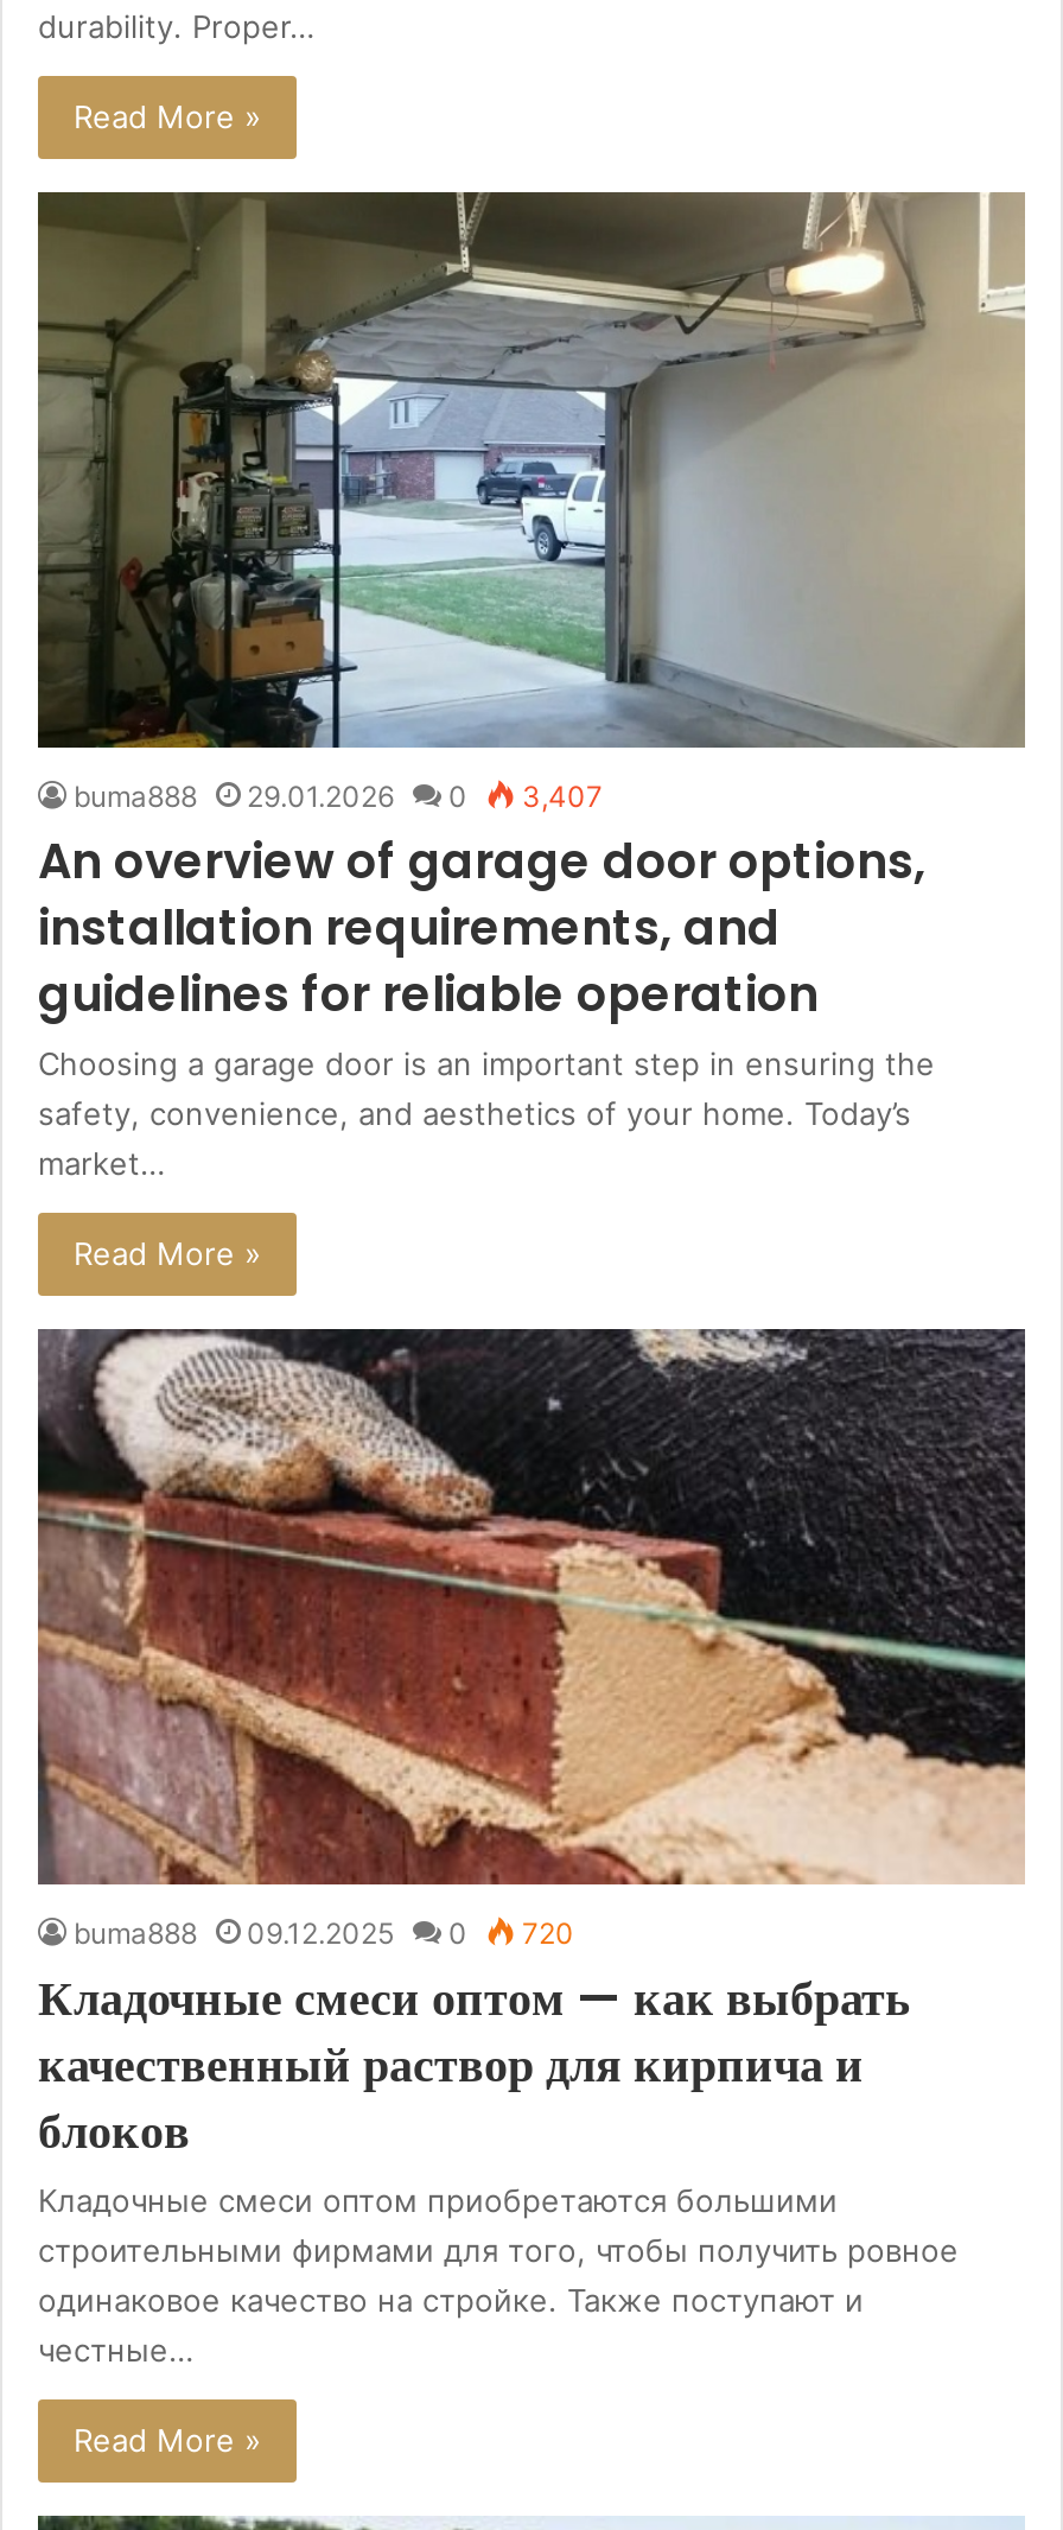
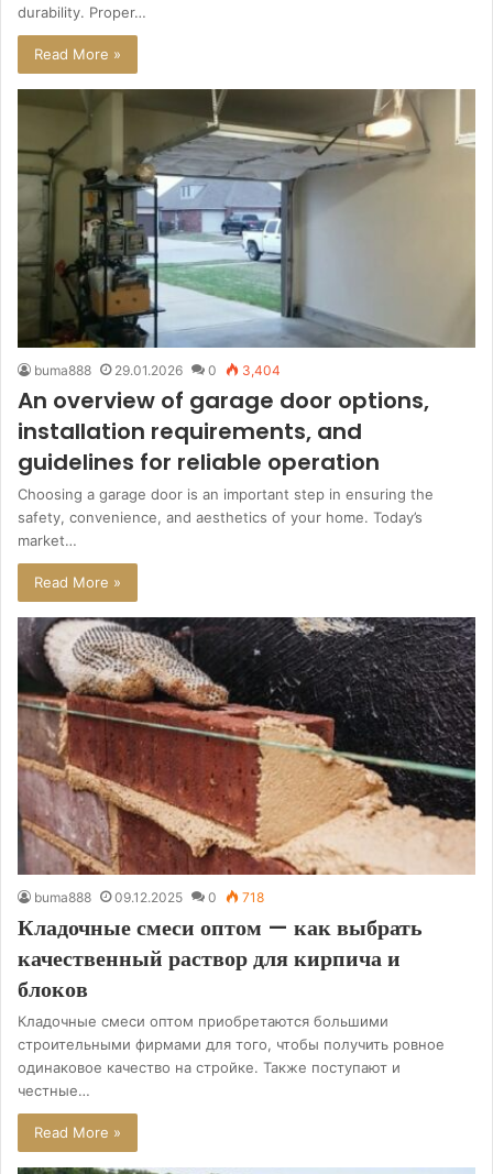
- buma888 29.01.2026 0 3,407
+ buma888 29.01.2026 0 3,404

- buma888 09.12.2025 0 720
+ buma888 09.12.2025 0 718
